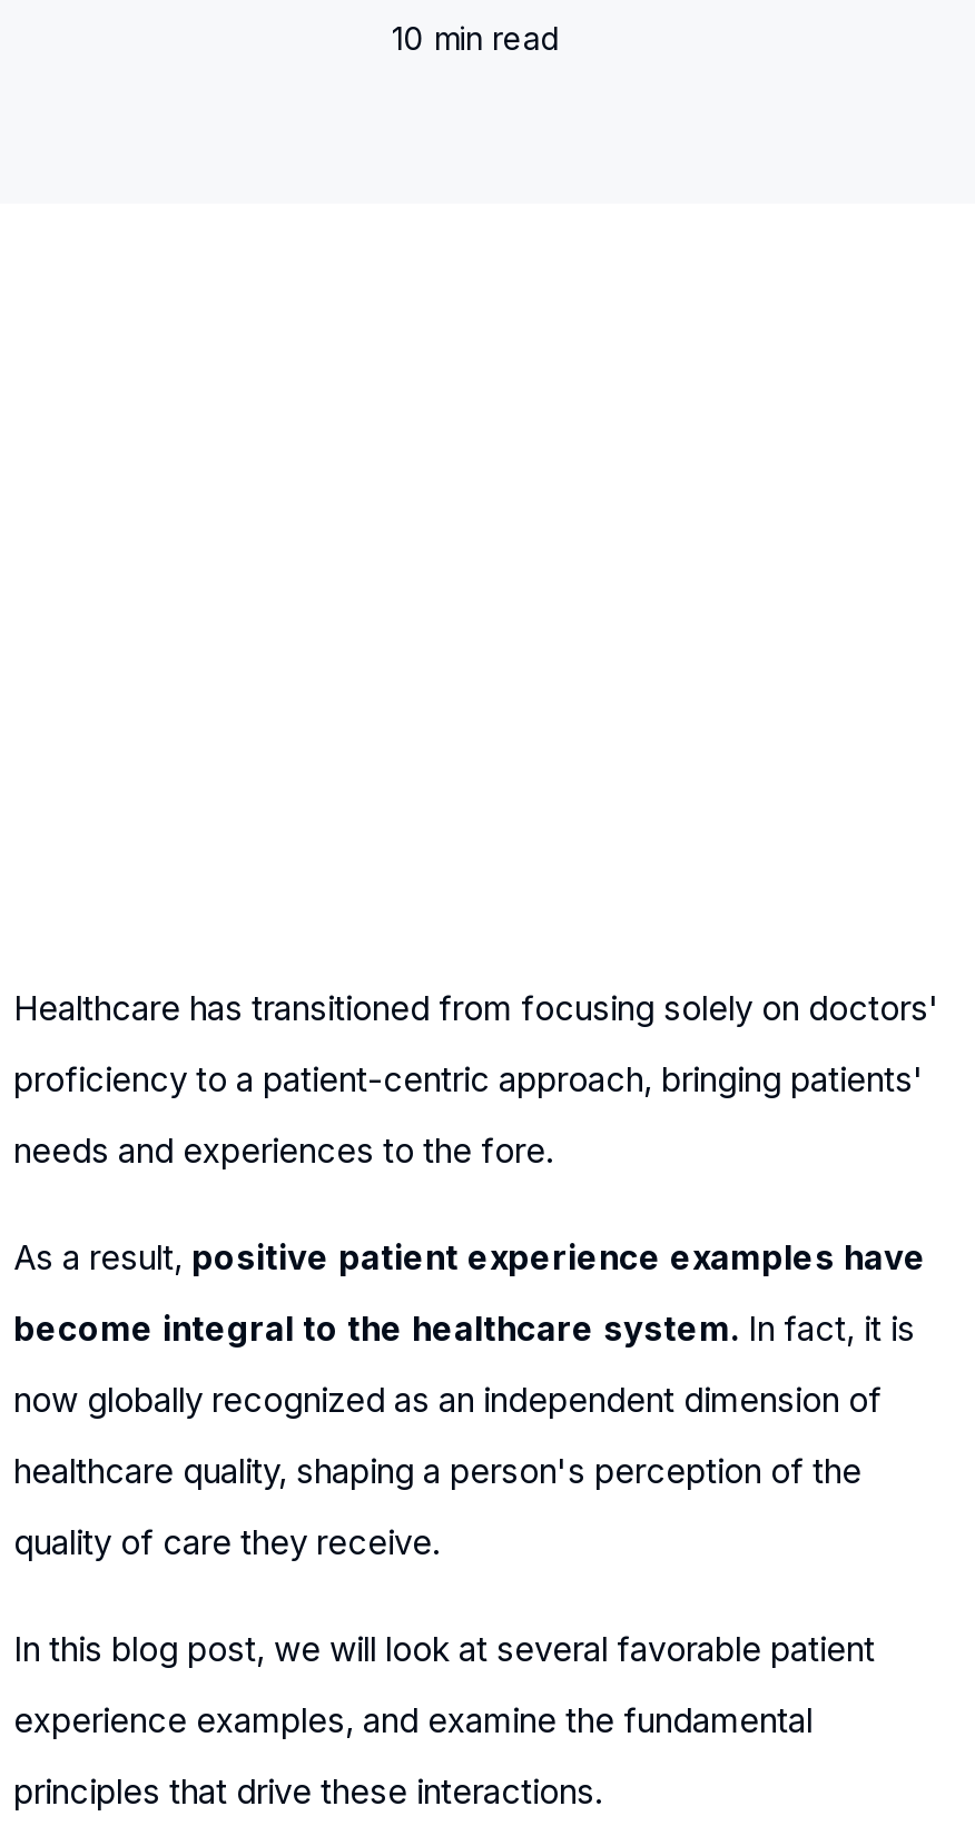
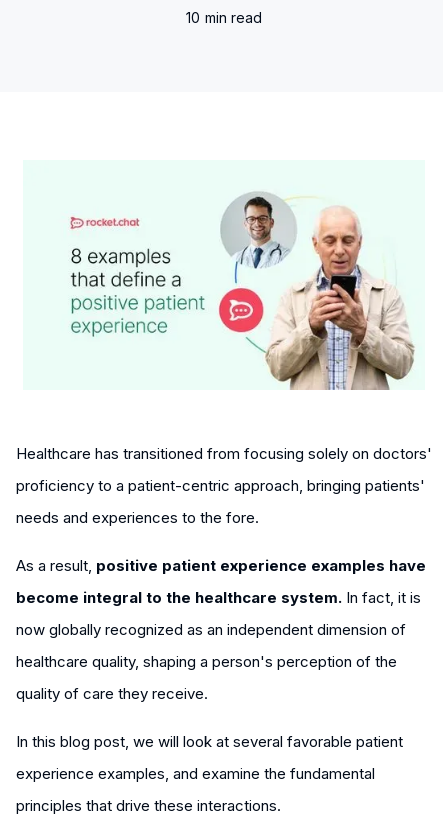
+ [image]
